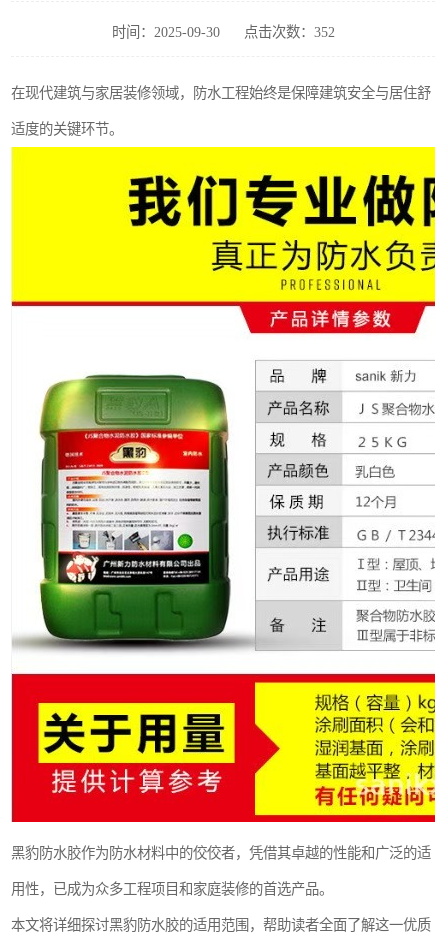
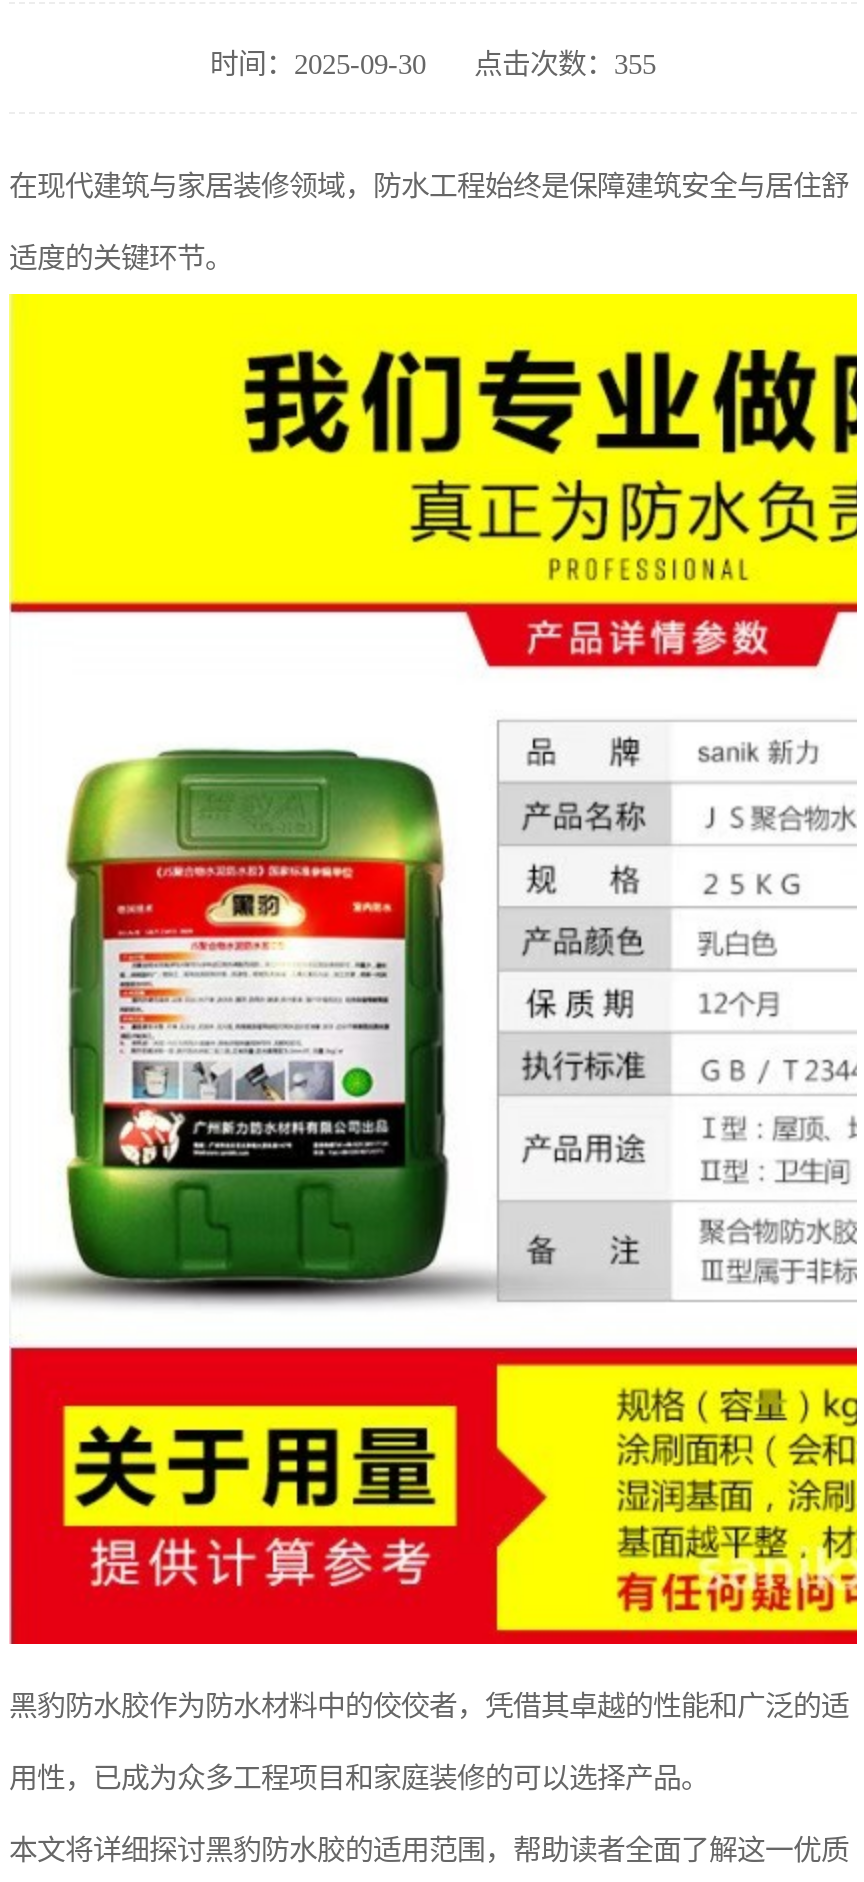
- 时间：2025-09-30 点击次数：352
+ 时间：2025-09-30 点击次数：355

- 用性，已成为众多工程项目和家庭装修的首选产品。
+ 用性，已成为众多工程项目和家庭装修的可以选择产品。
